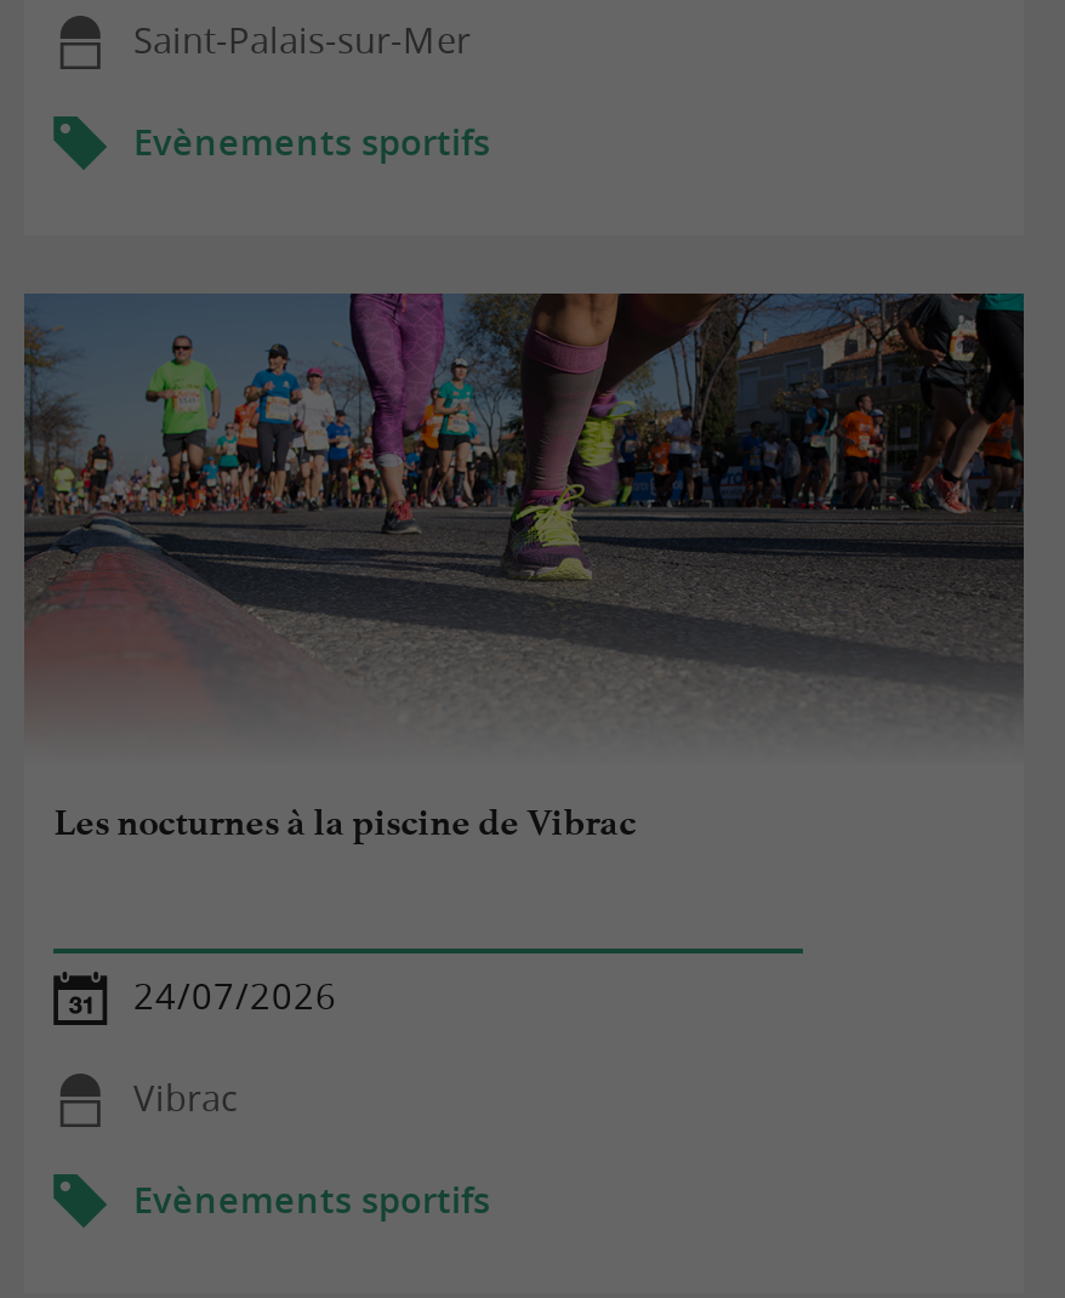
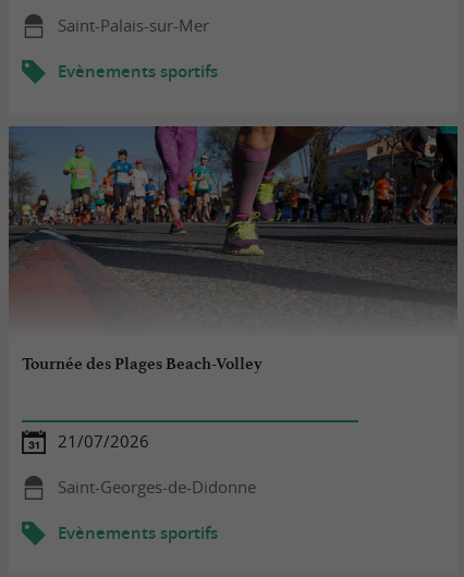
- Les nocturnes à la piscine de Vibrac
+ Tournée des Plages Beach-Volley

- 24/07/2026
+ 21/07/2026

- Vibrac
+ Saint-Georges-de-Didonne
